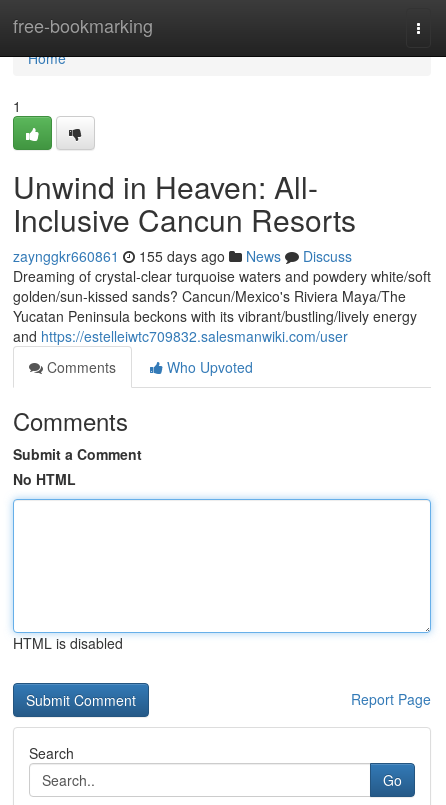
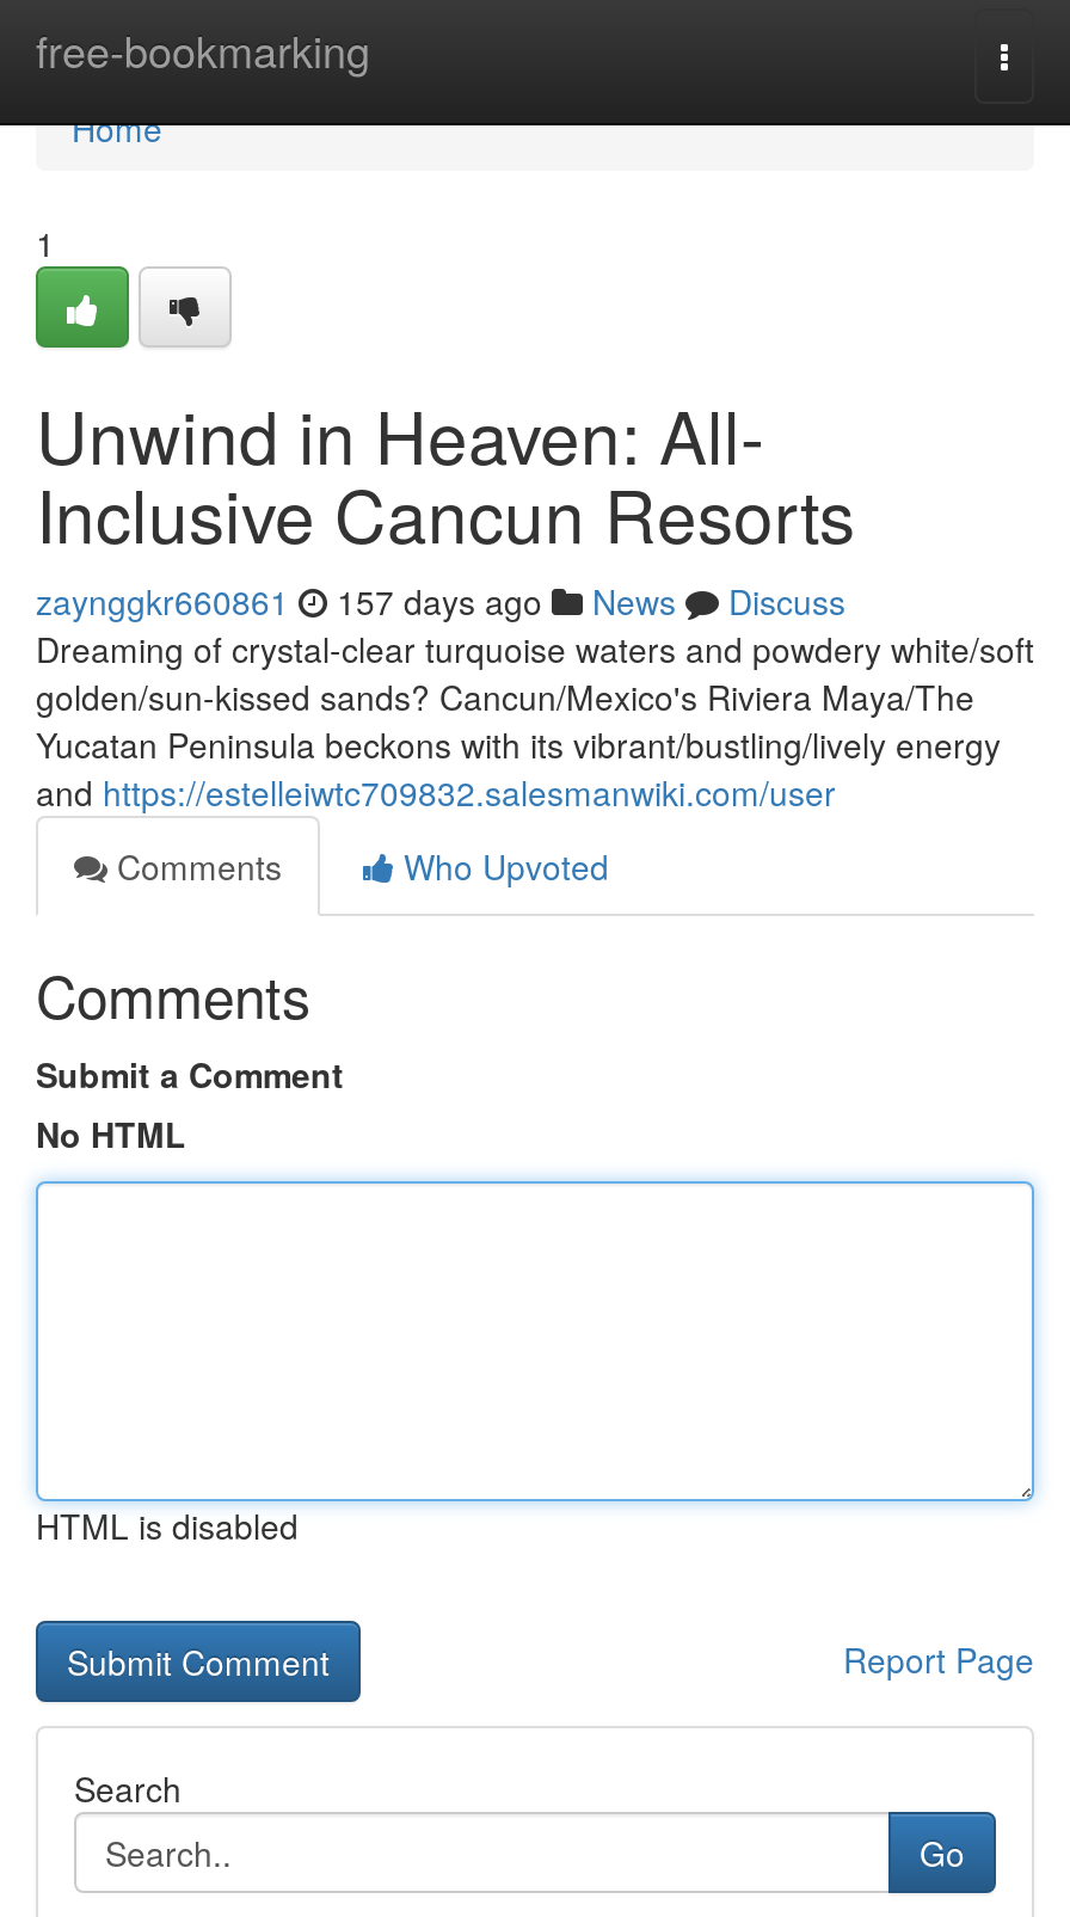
- zaynggkr660861 155 days ago News Discuss
+ zaynggkr660861 157 days ago News Discuss
